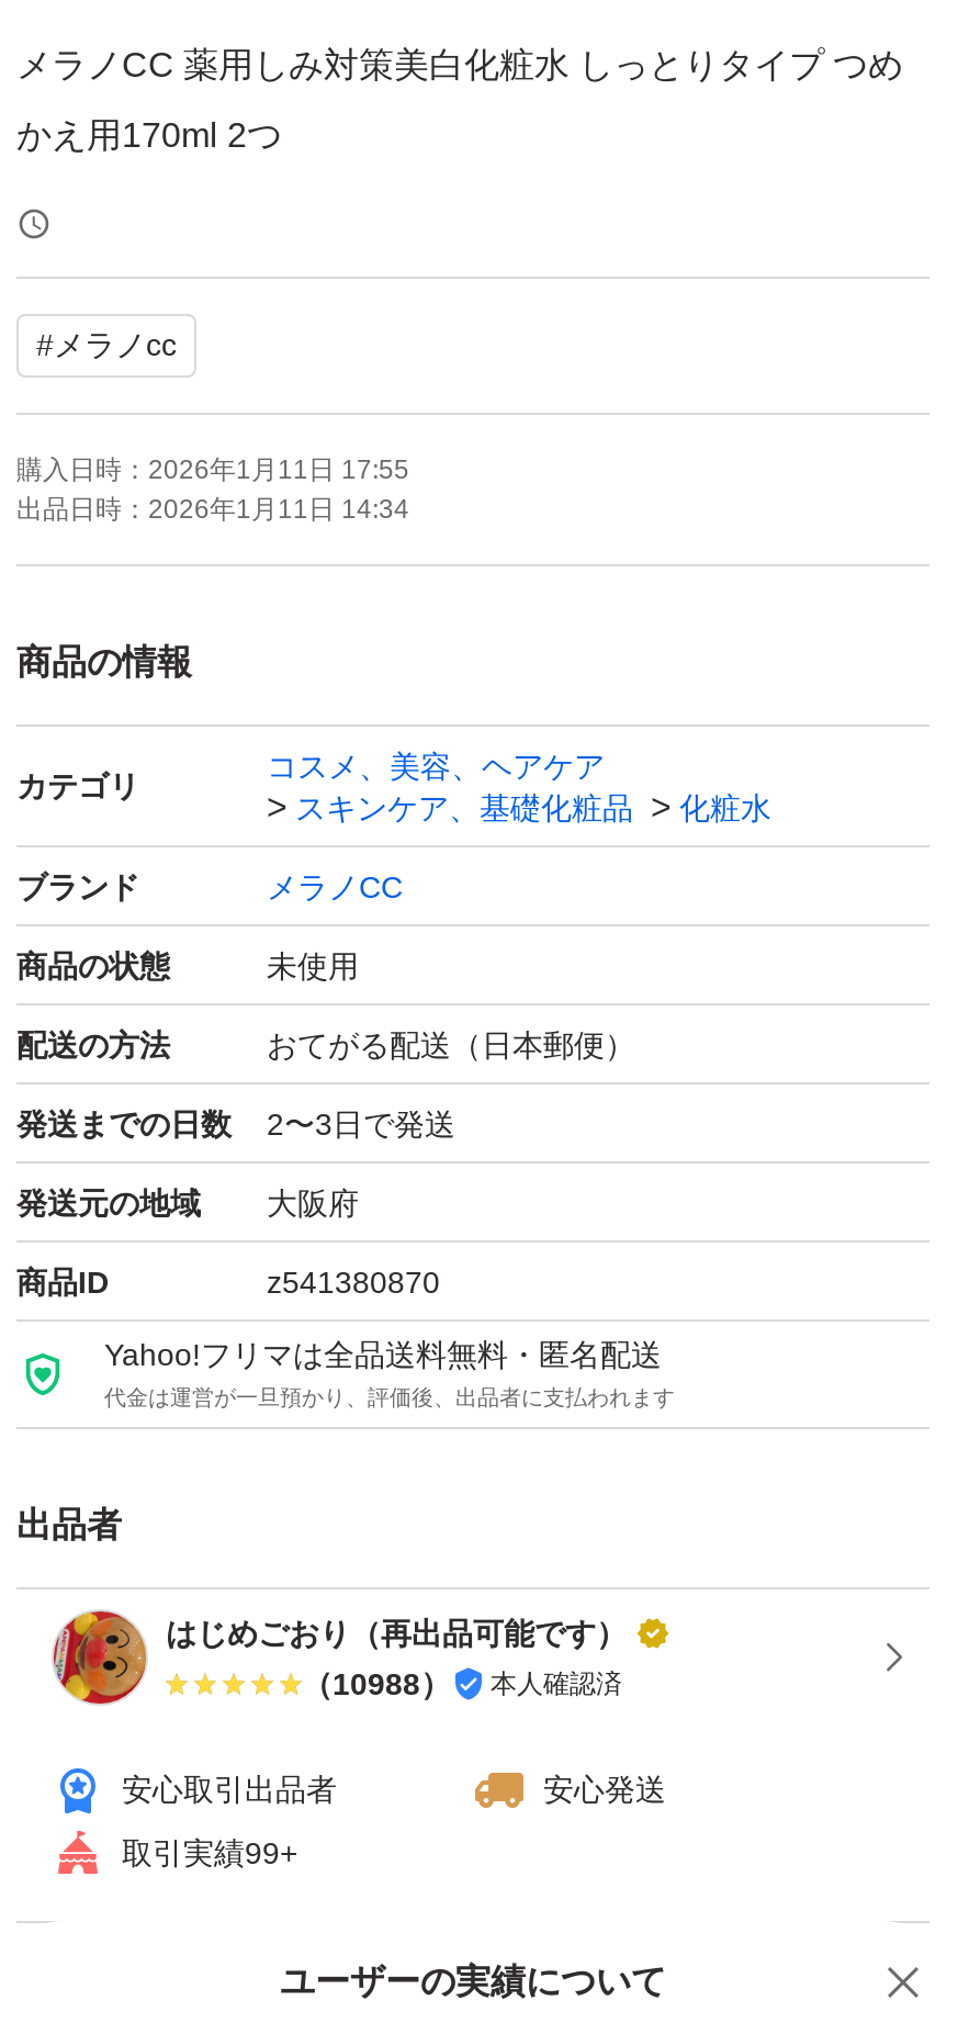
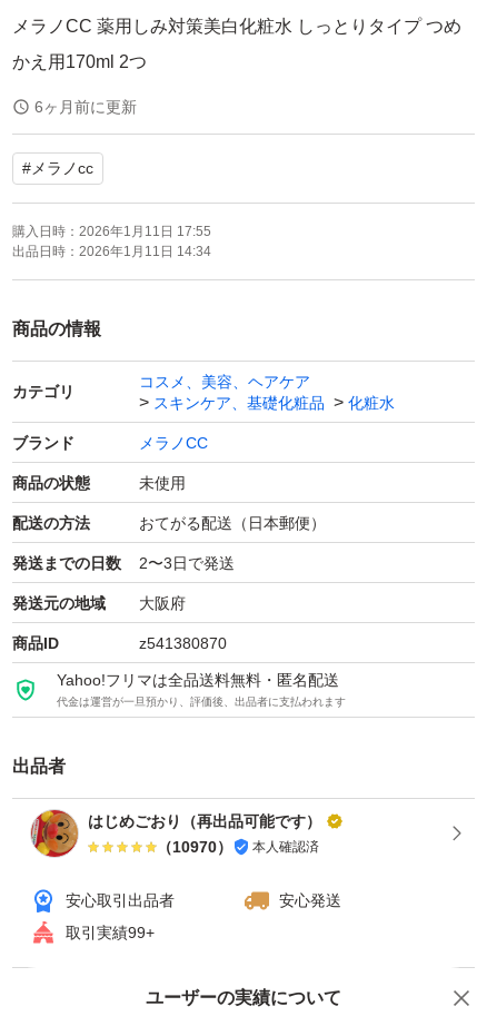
+ 6ヶ月前に更新

- （10988） 本人確認済
+ （10970） 本人確認済
